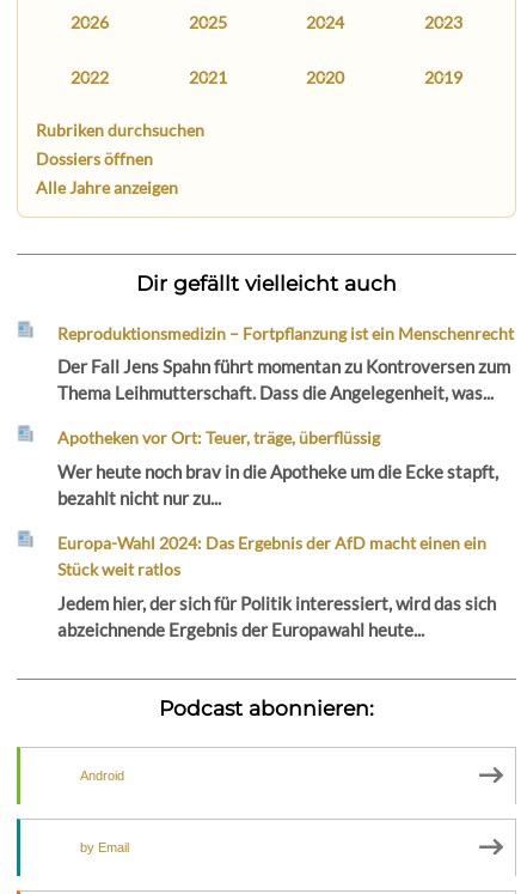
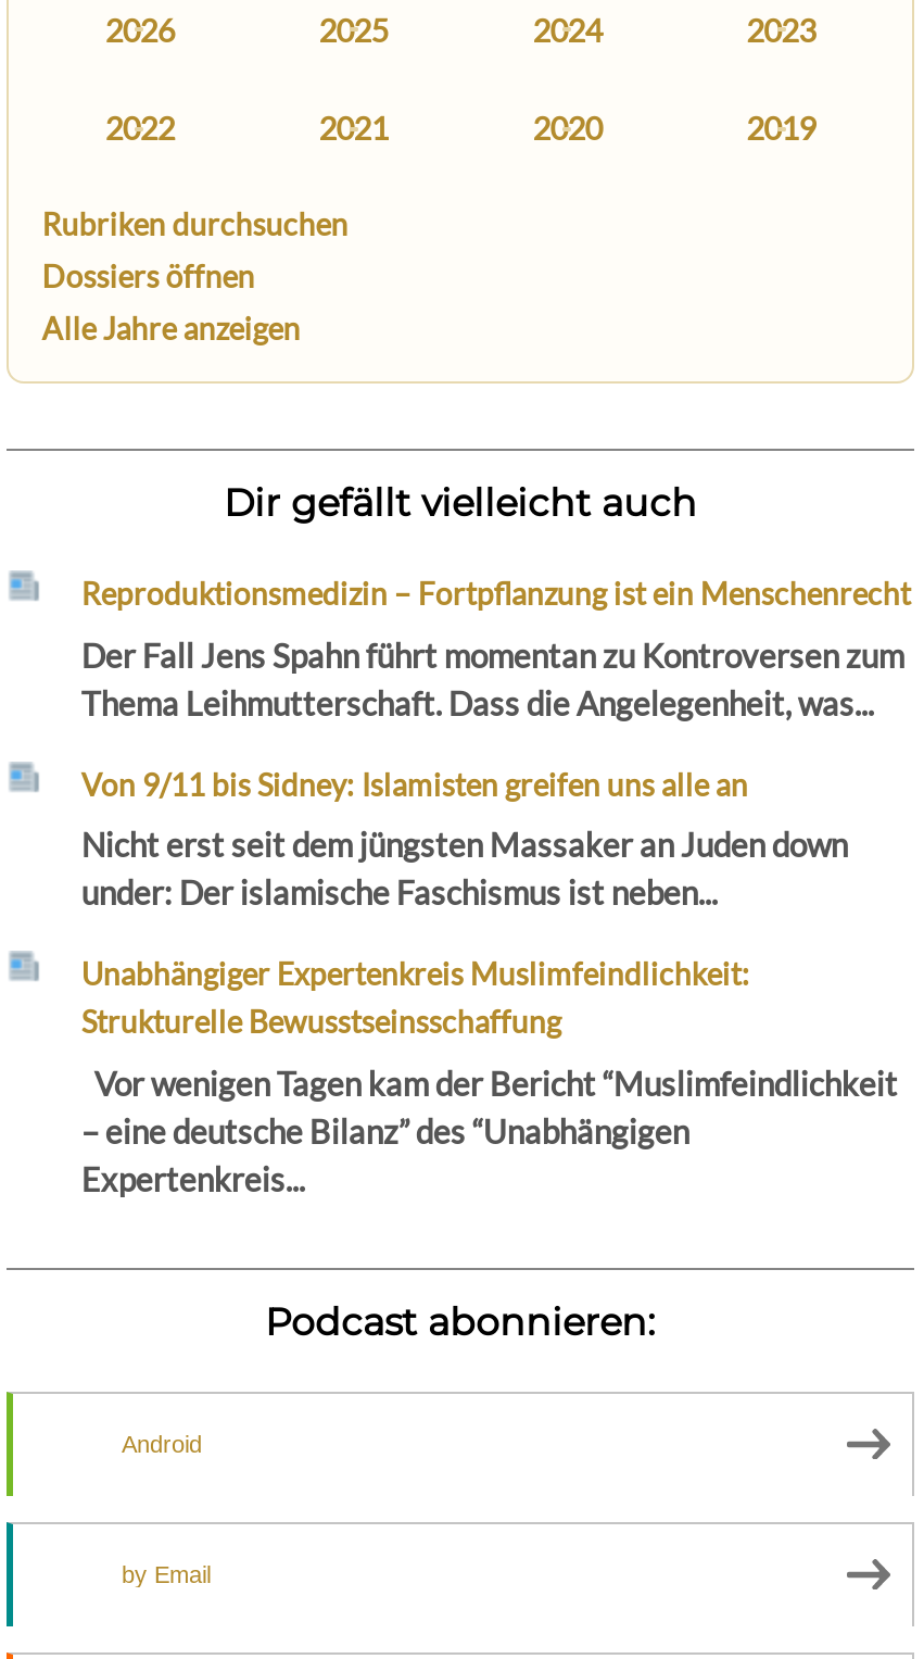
- Apotheken vor Ort: Teuer, träge, überflüssig
+ Von 9/11 bis Sidney: Islamisten greifen uns alle an

- Wer heute noch brav in die Apotheke um die Ecke stapft,
- bezahlt nicht nur zu...
+ Nicht erst seit dem jüngsten Massaker an Juden down
+ under: Der islamische Faschismus ist neben...

- Europa-Wahl 2024: Das Ergebnis der AfD macht einen ein
- Stück weit ratlos
+ Unabhängiger Expertenkreis Muslimfeindlichkeit:
+ Strukturelle Bewusstseinsschaffung

- Jedem hier, der sich für Politik interessiert, wird das sich
- abzeichnende Ergebnis der Europawahl heute...
+ Vor wenigen Tagen kam der Bericht “Muslimfeindlichkeit
+ – eine deutsche Bilanz” des “Unabhängigen
+ Expertenkreis...
